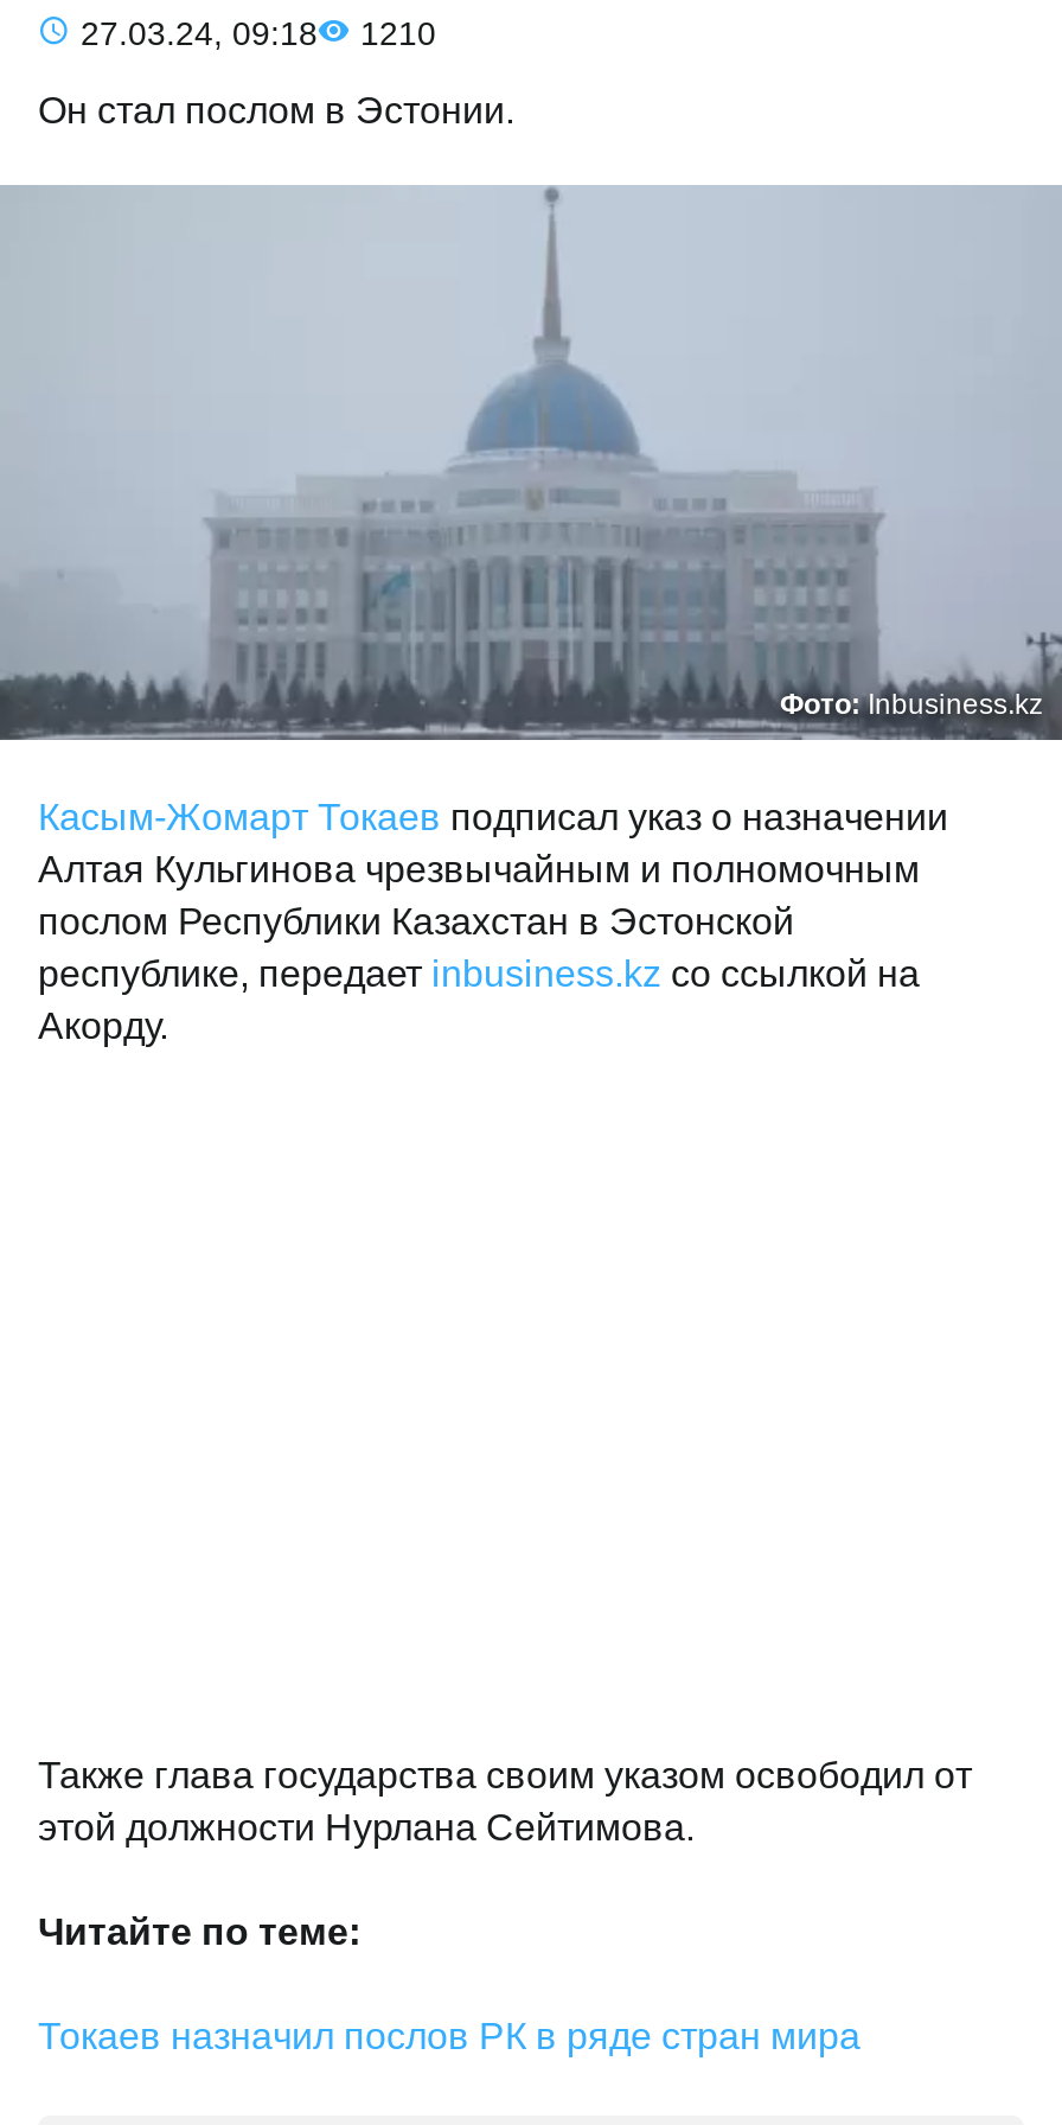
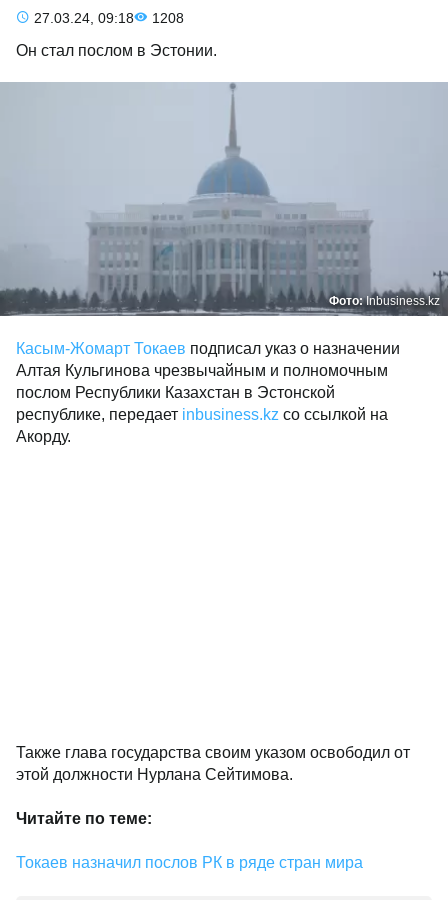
- 27.03.24, 09:18 1210
+ 27.03.24, 09:18 1208
